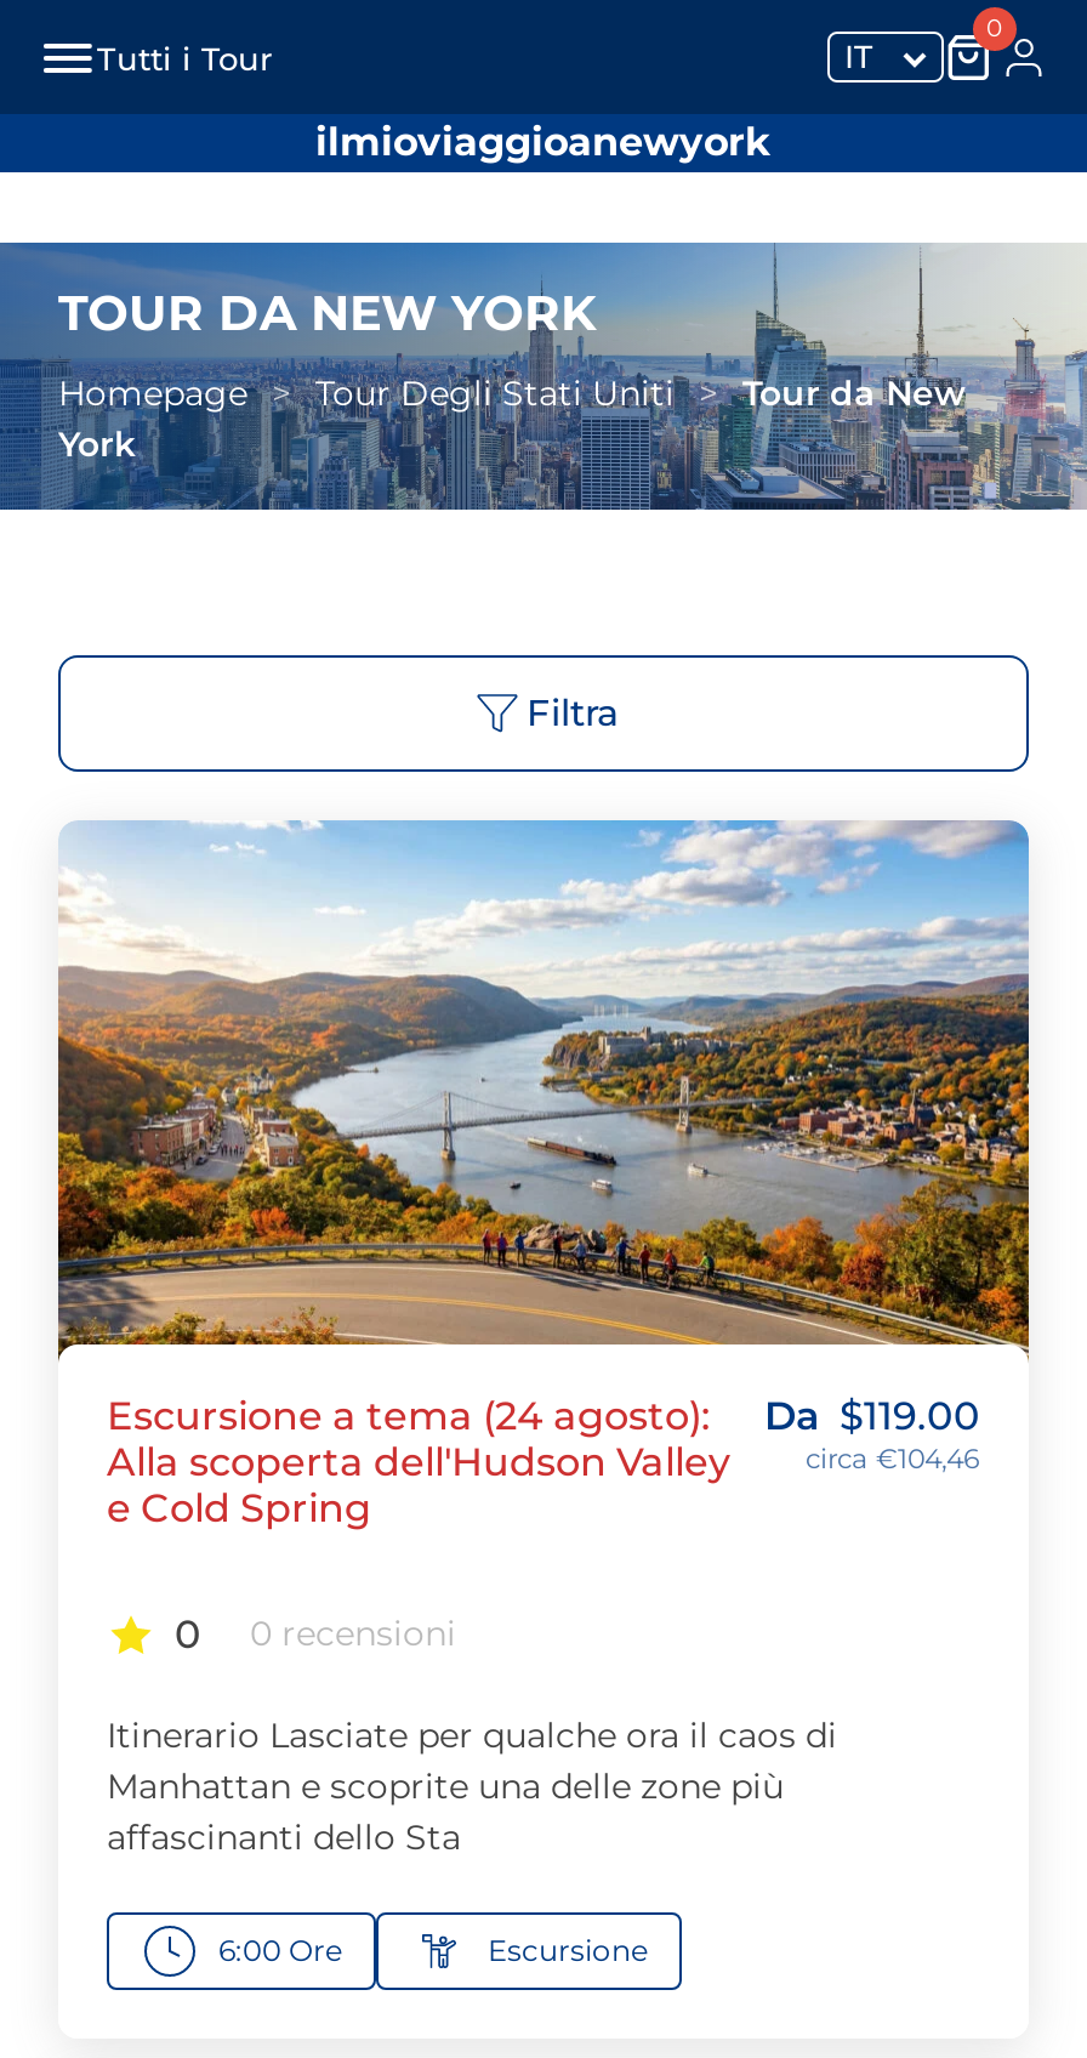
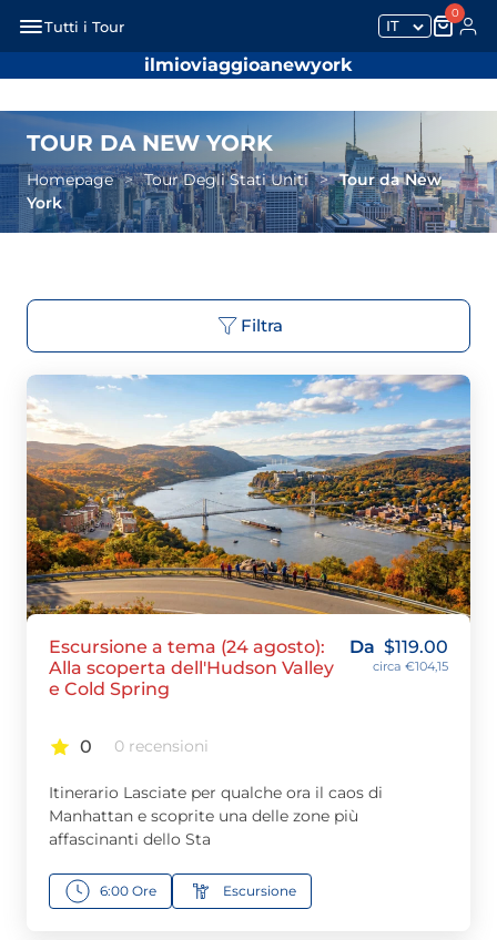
- circa €104,46
+ circa €104,15
